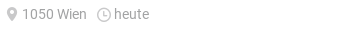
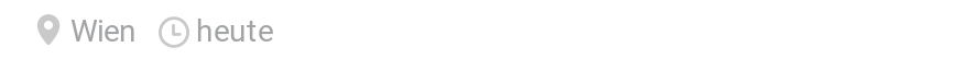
- 1050 Wien
+ Wien
